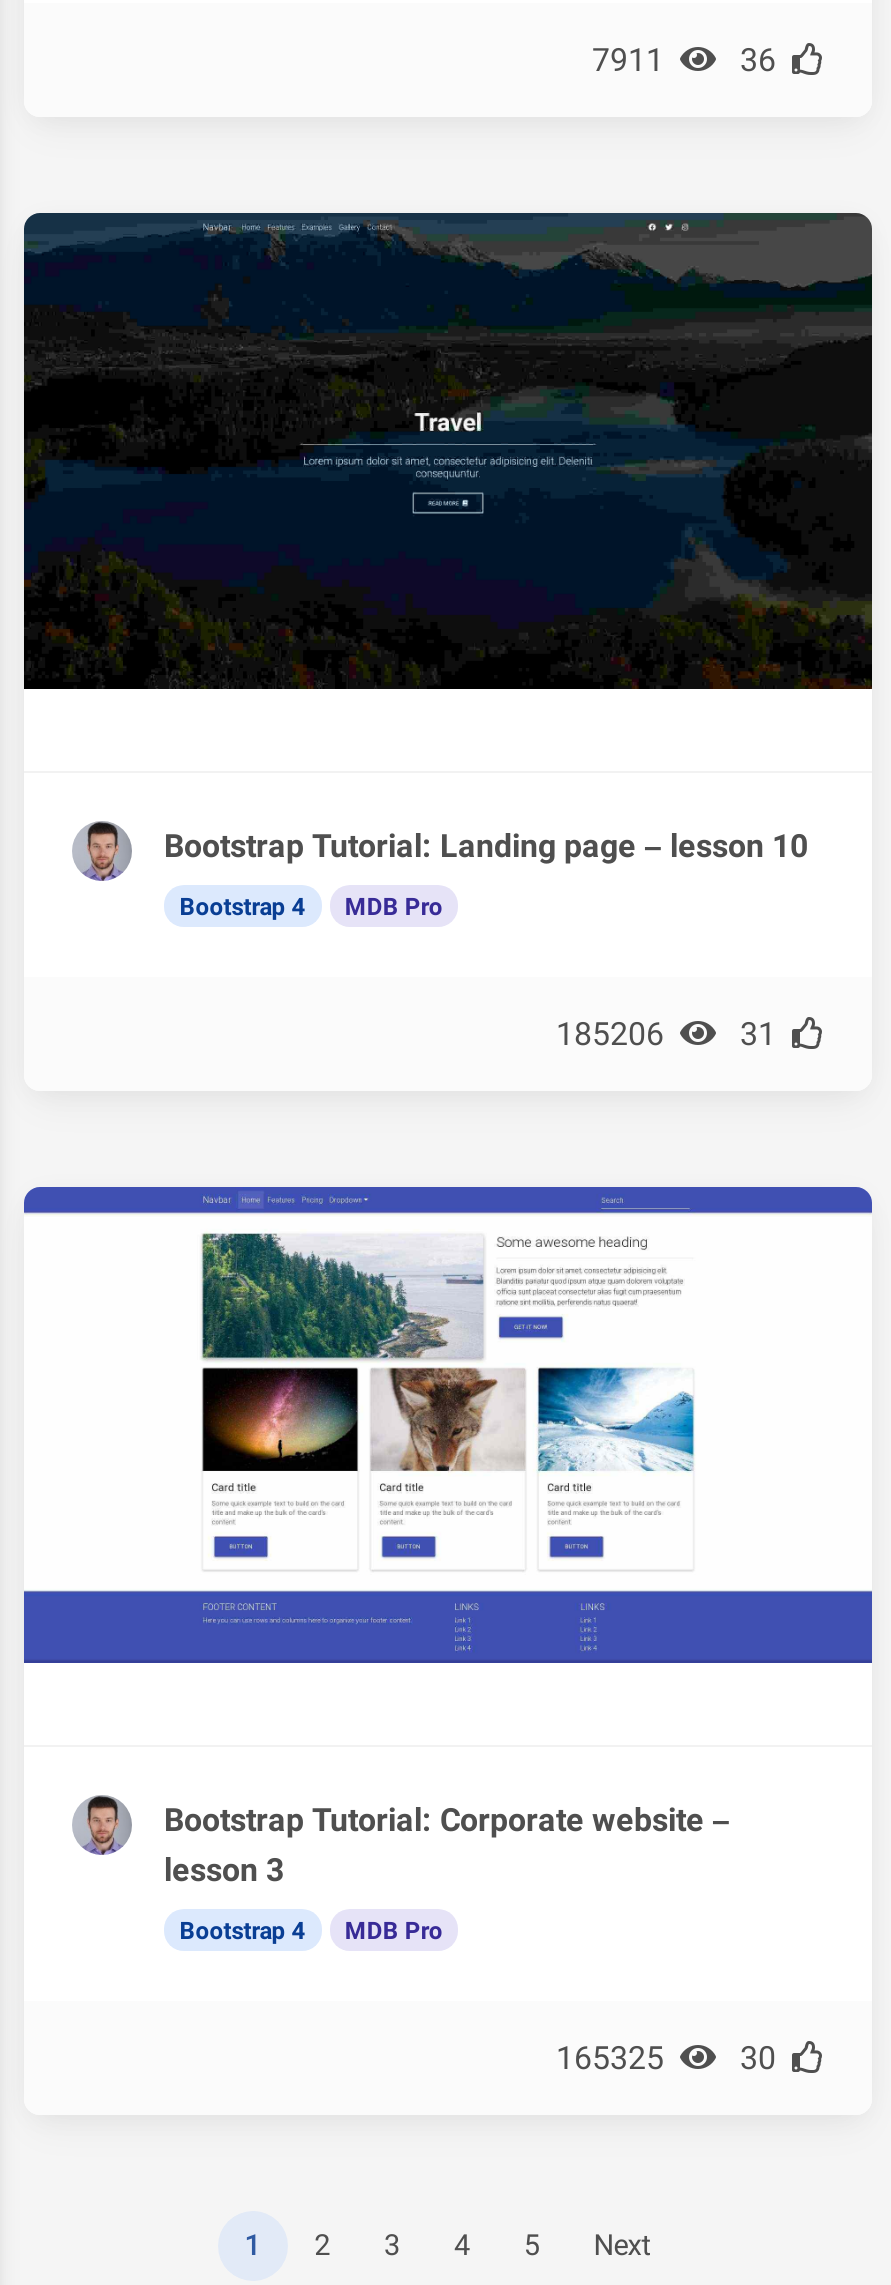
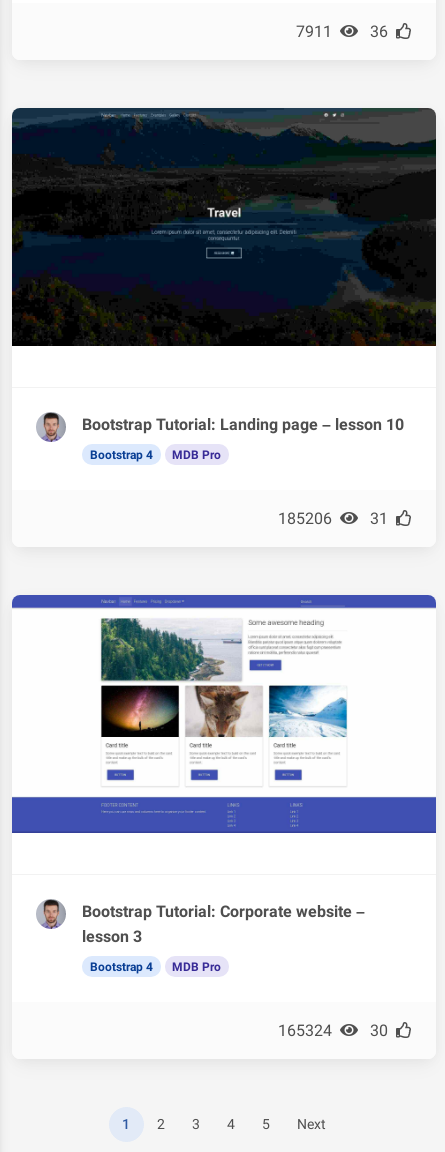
- 165325 30
+ 165324 30
